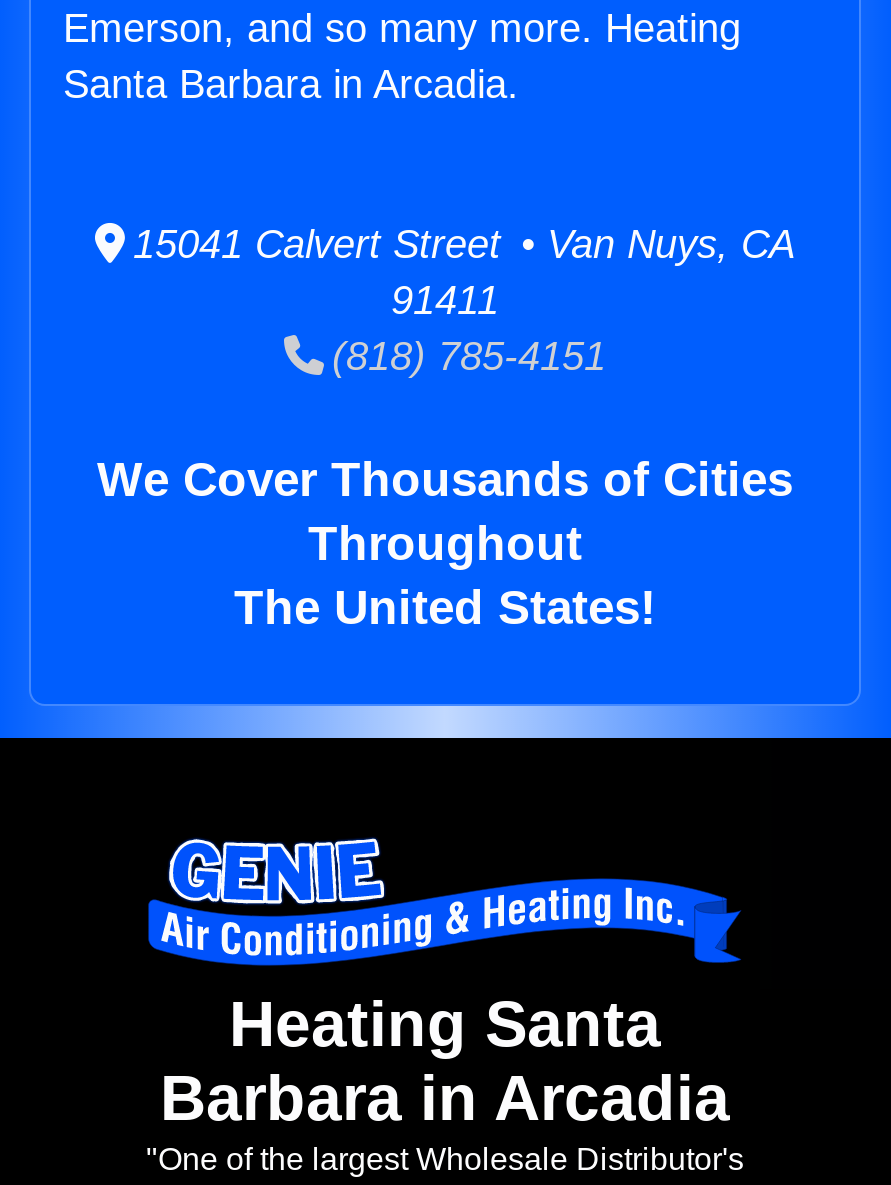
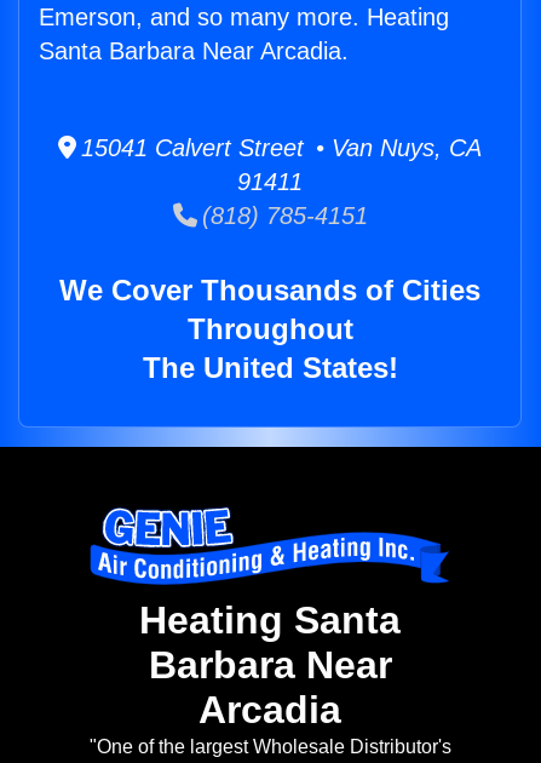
- Santa Barbara in Arcadia.
+ Santa Barbara Near Arcadia.

- Barbara in Arcadia
+ Barbara Near
+ Arcadia
